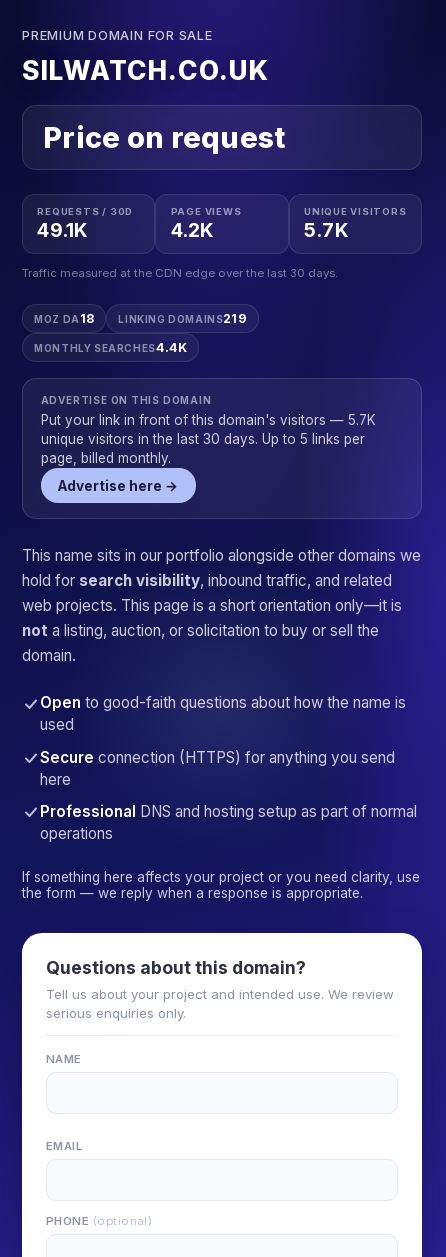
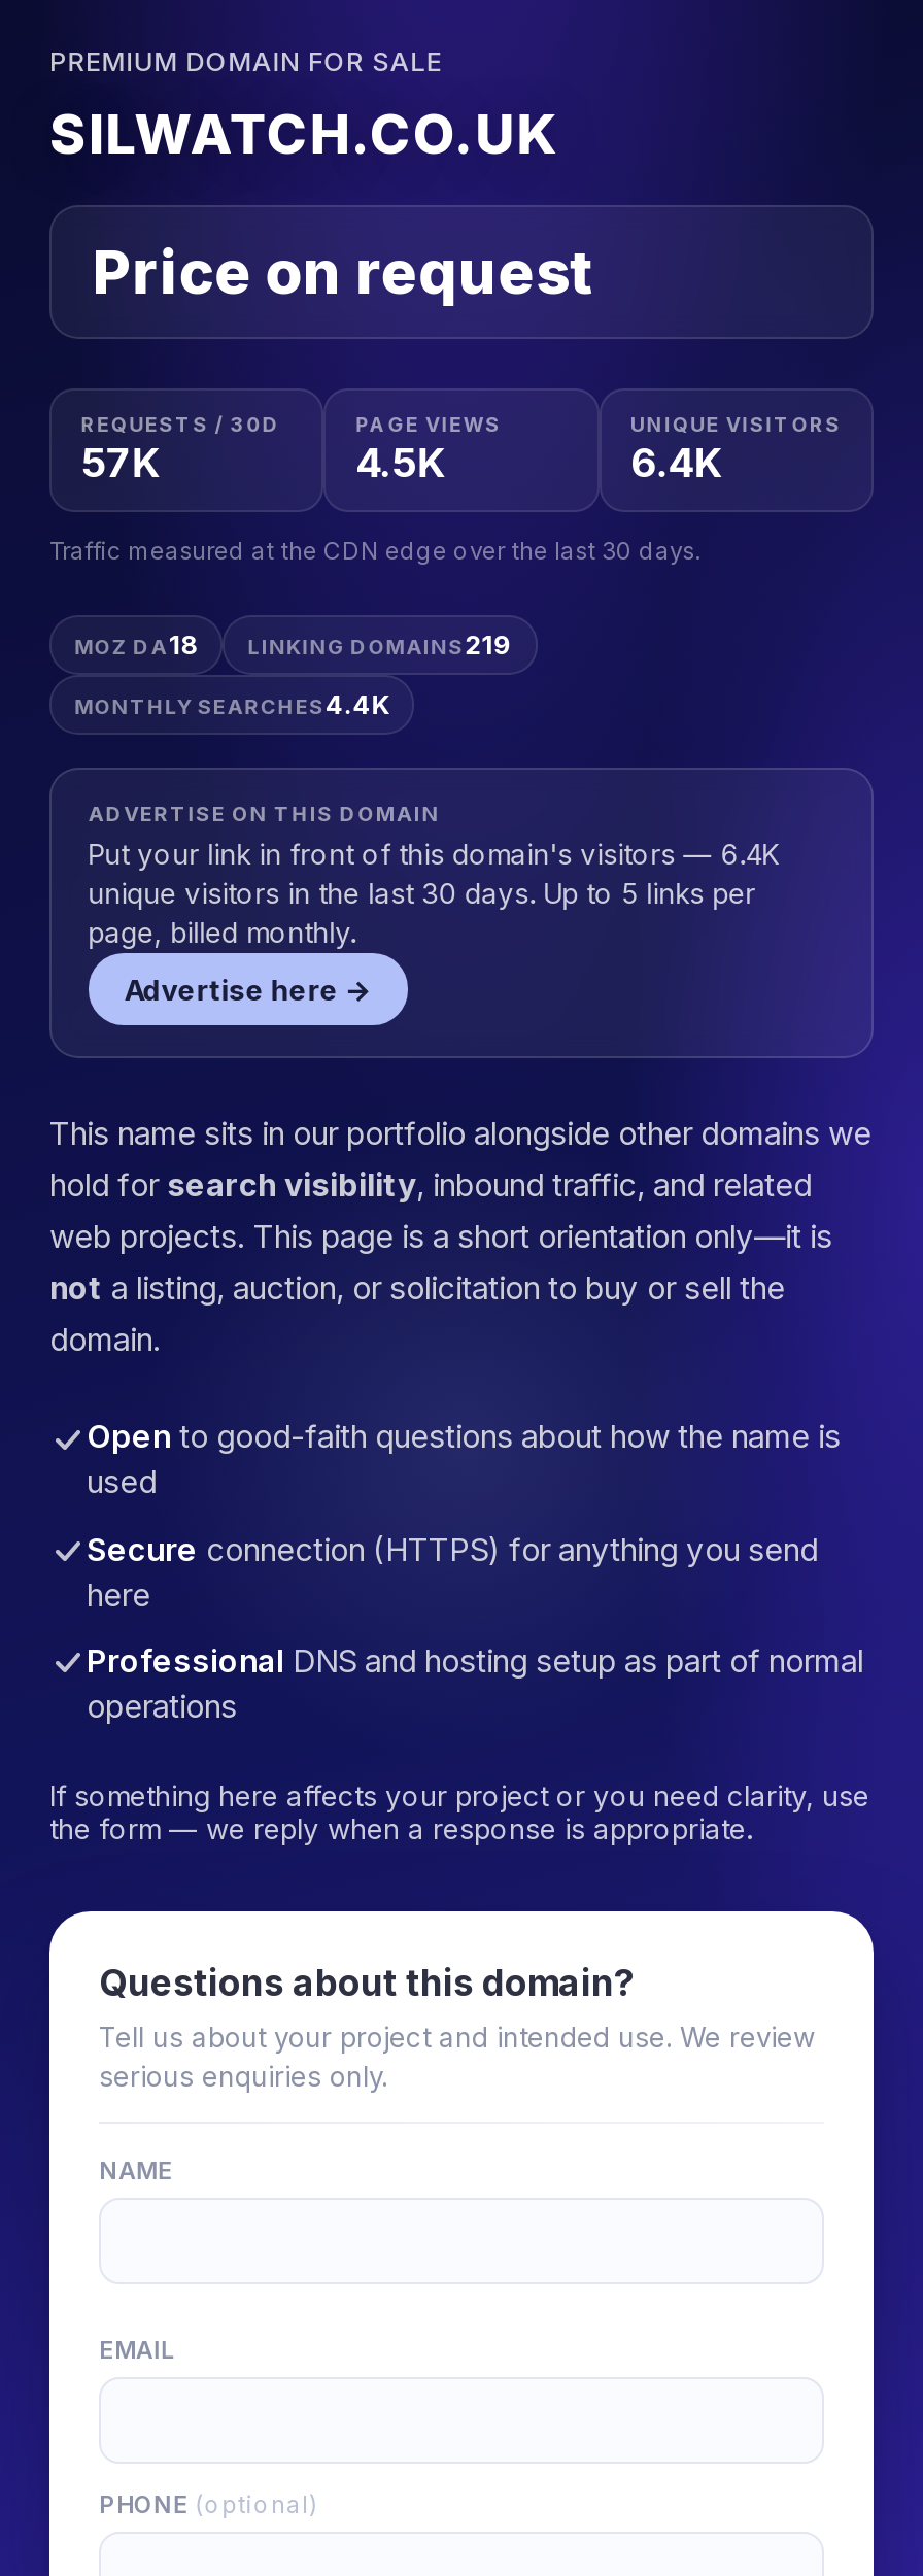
- 49.1K
+ 57K

- 4.2K
+ 4.5K

- 5.7K
+ 6.4K

- Put your link in front of this domain's visitors — 5.7K
+ Put your link in front of this domain's visitors — 6.4K
